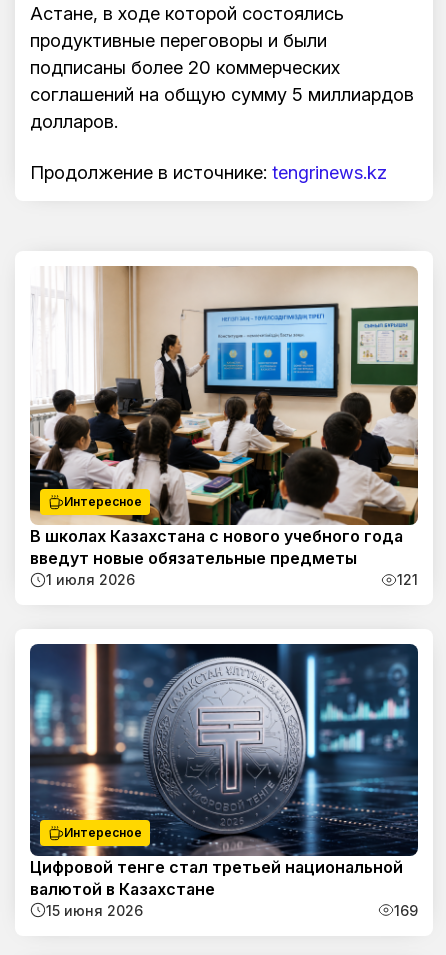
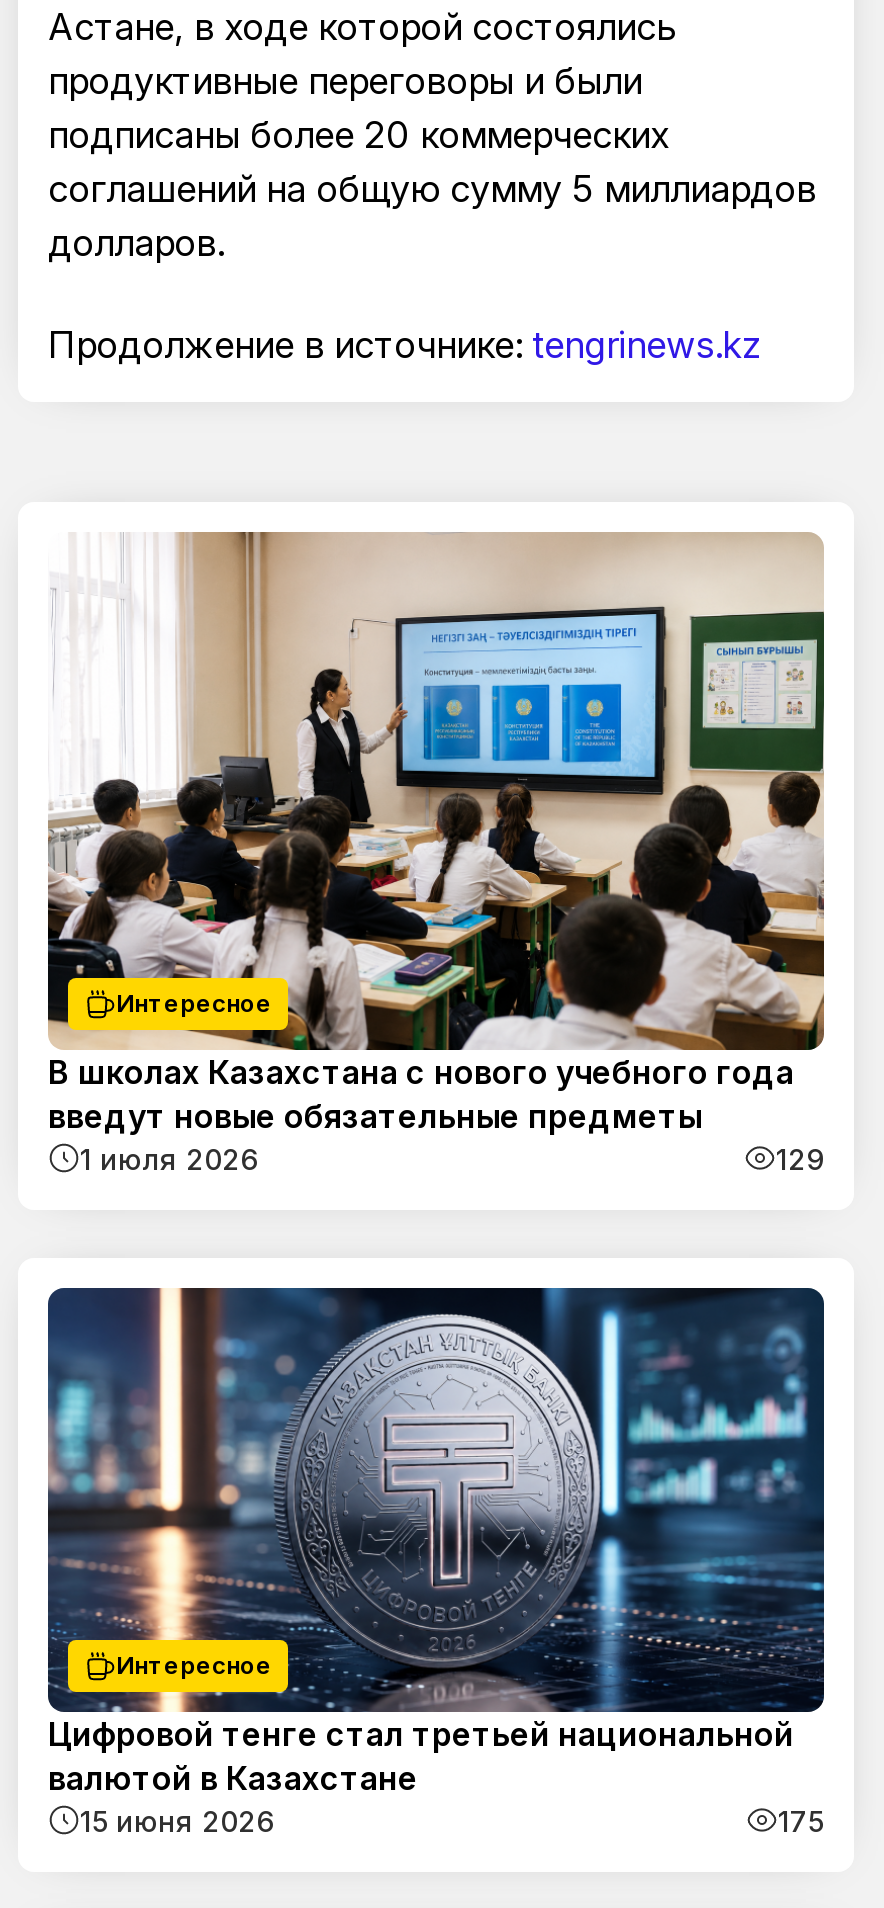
- 121
+ 129

- 169
+ 175
